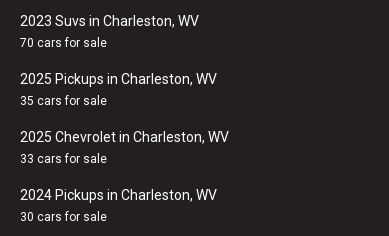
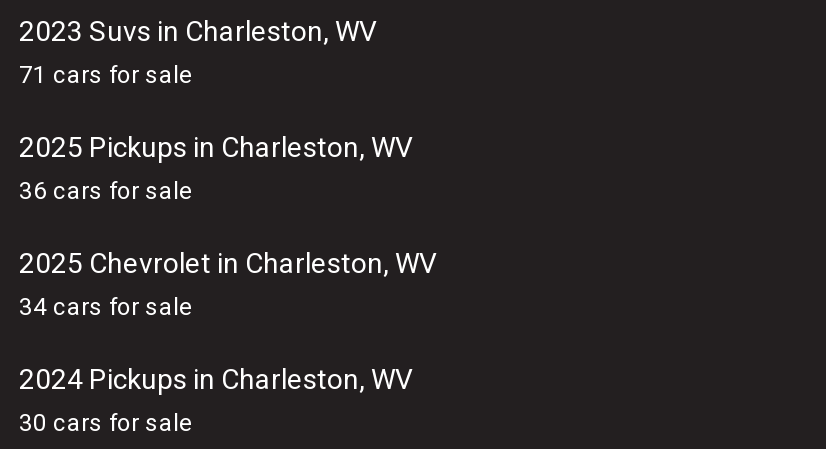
- 70 cars for sale
+ 71 cars for sale

- 35 cars for sale
+ 36 cars for sale

- 33 cars for sale
+ 34 cars for sale
